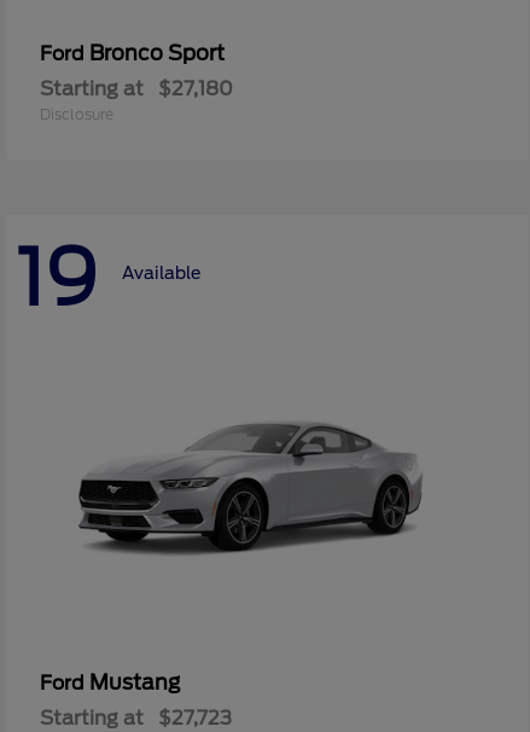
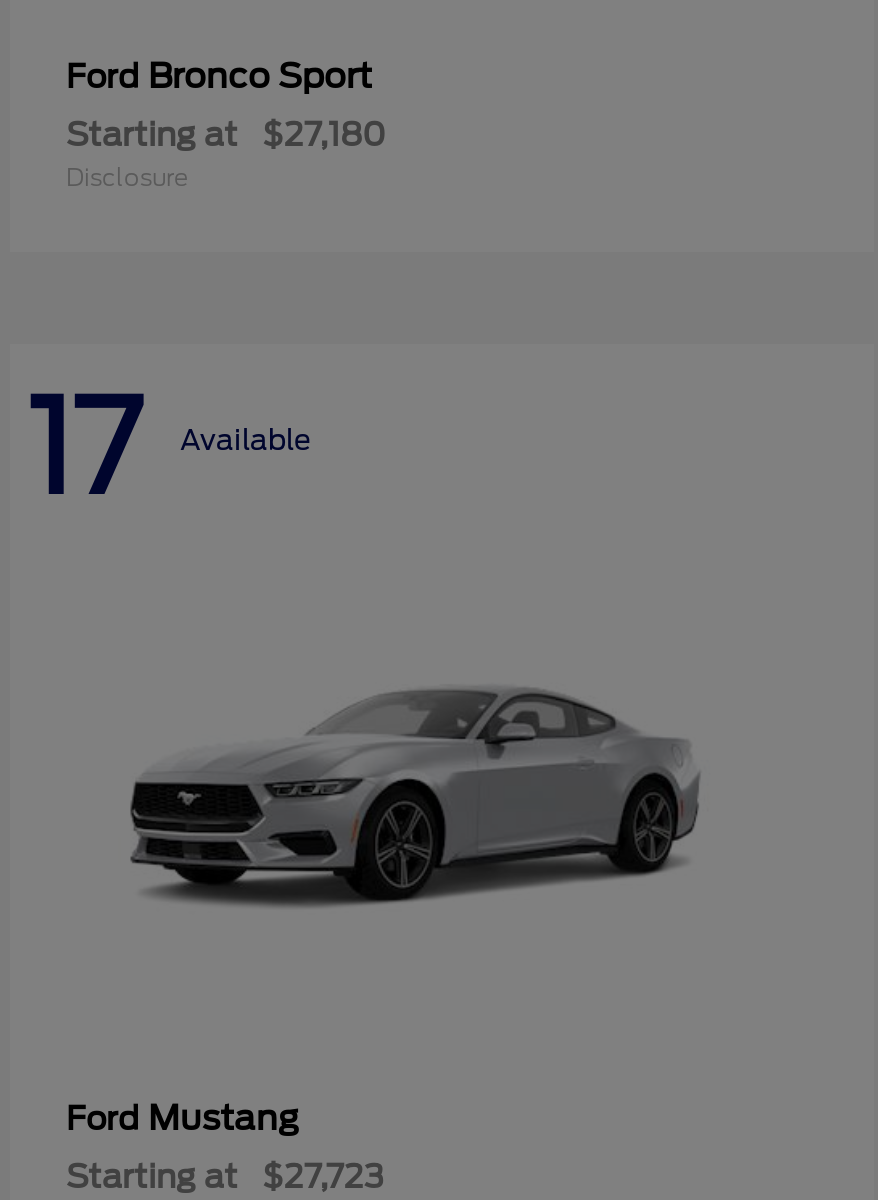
- 19 Available
+ 17 Available
